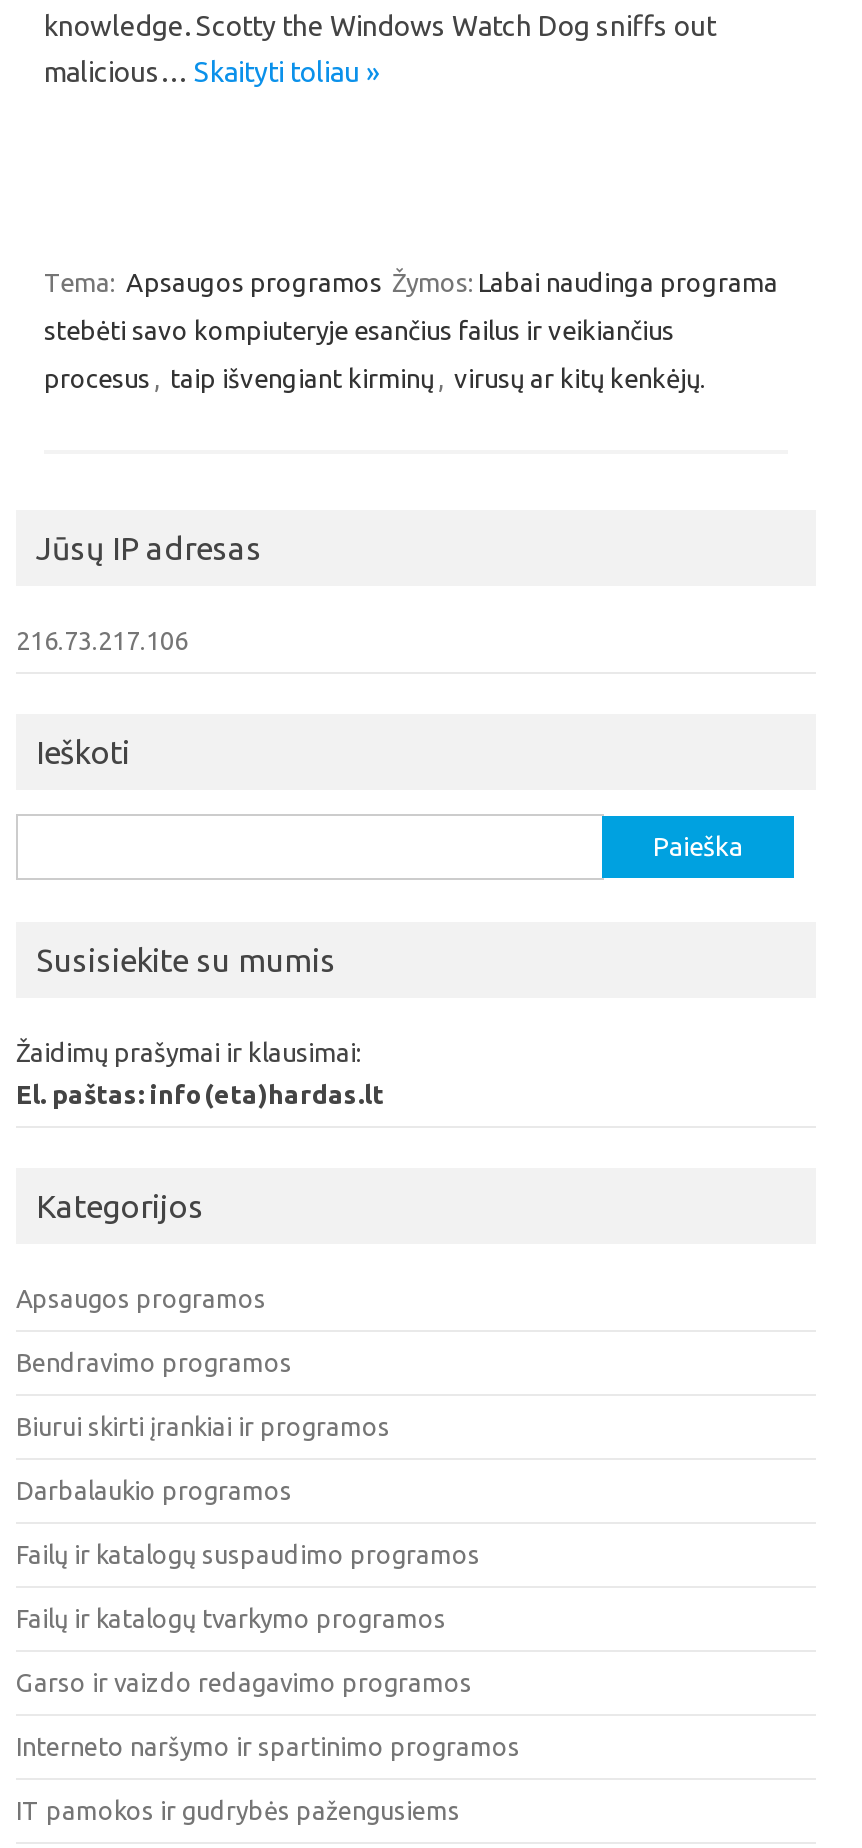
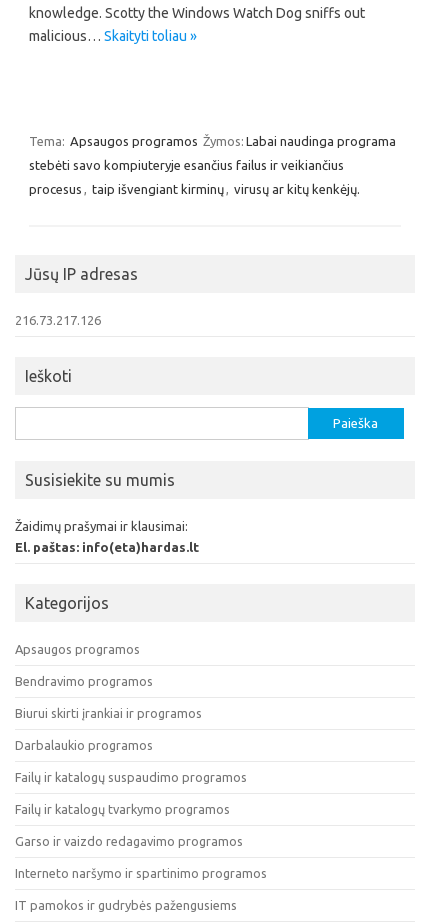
- 216.73.217.106
+ 216.73.217.126
